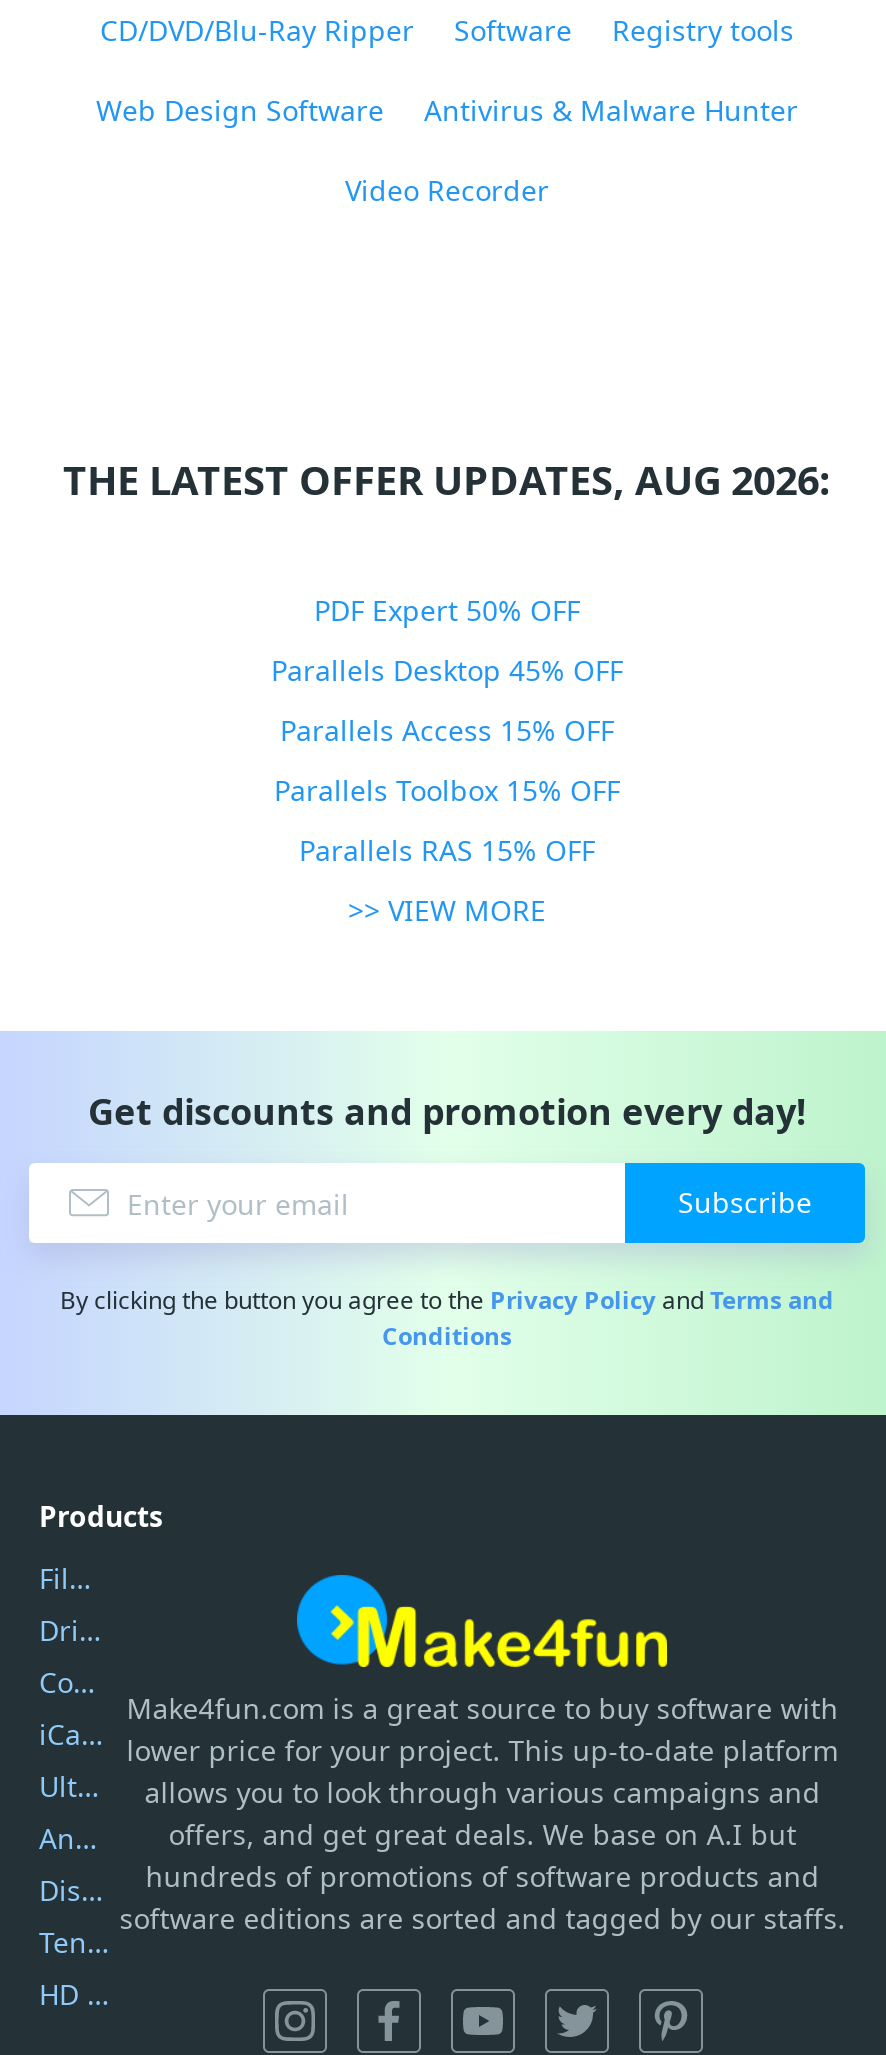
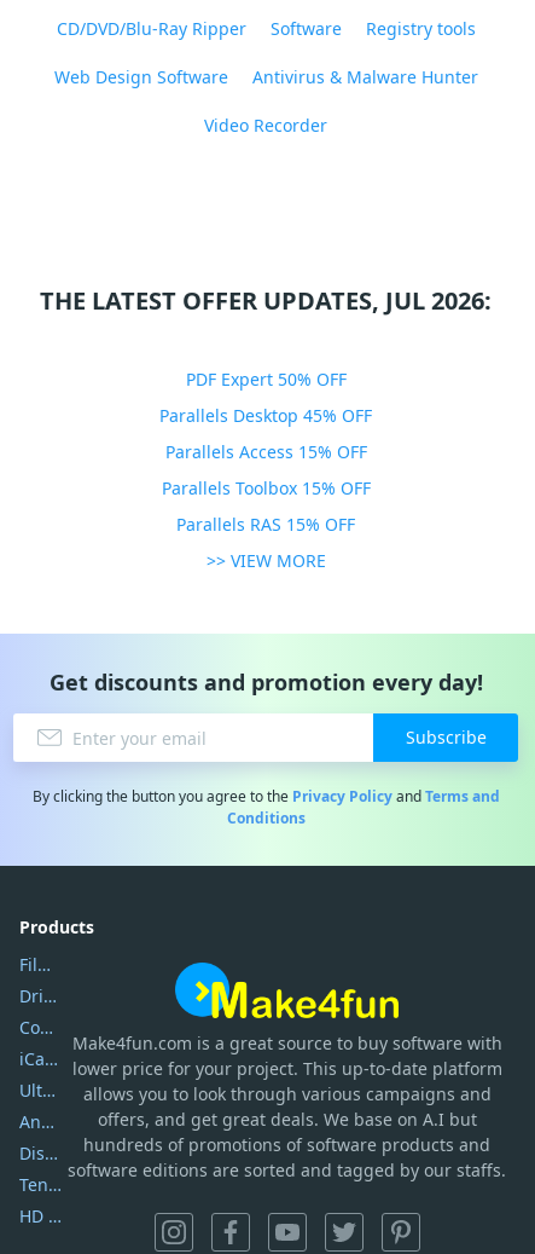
- THE LATEST OFFER UPDATES, AUG 2026:
+ THE LATEST OFFER UPDATES, JUL 2026:
